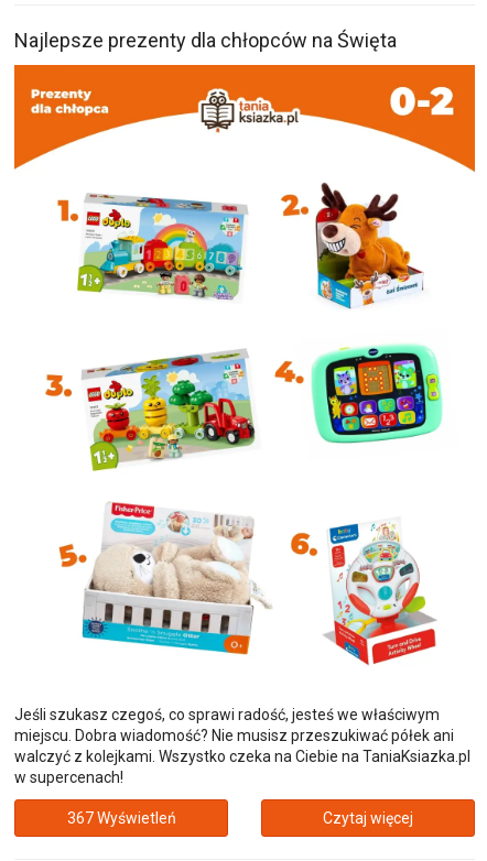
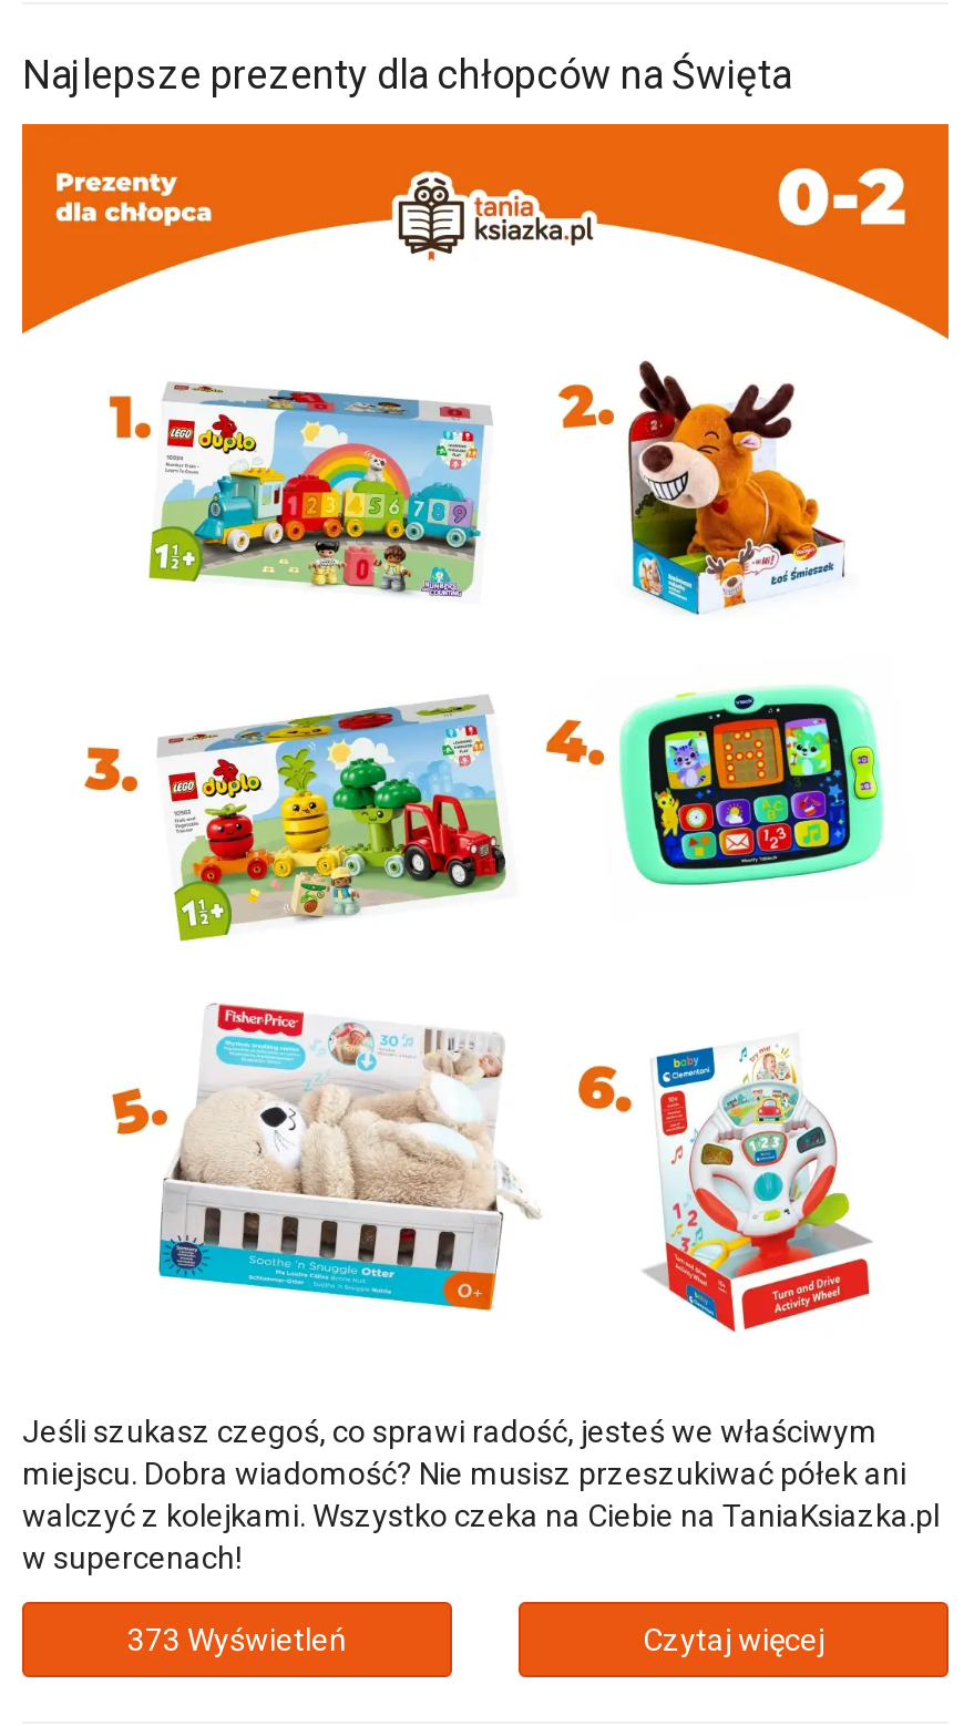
- 367 Wyświetleń
+ 373 Wyświetleń
